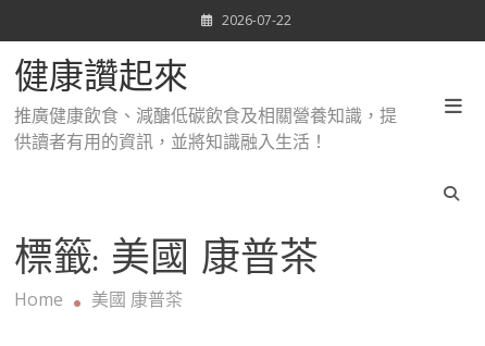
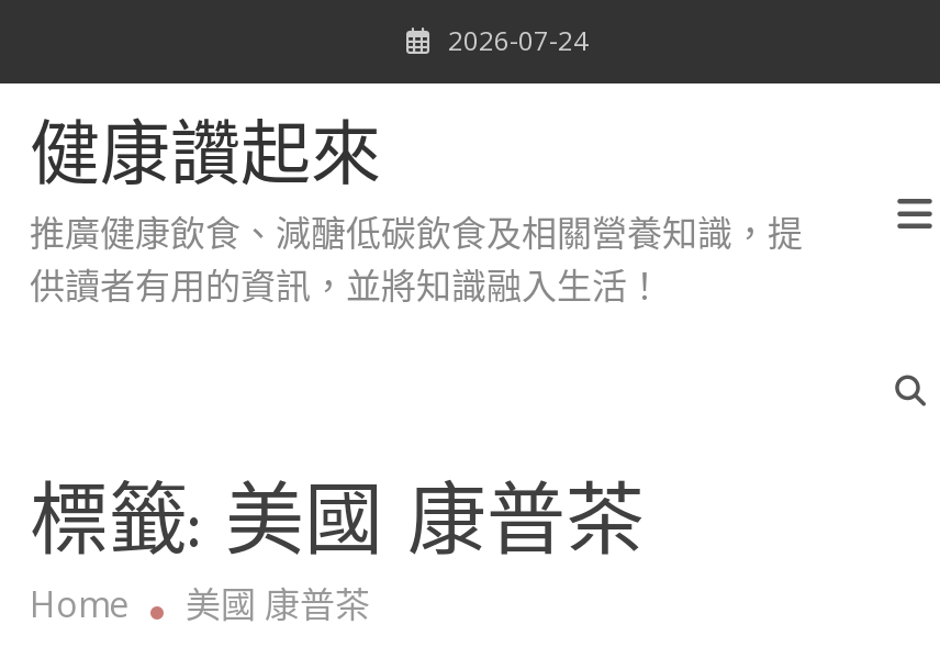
- 2026-07-22
+ 2026-07-24
